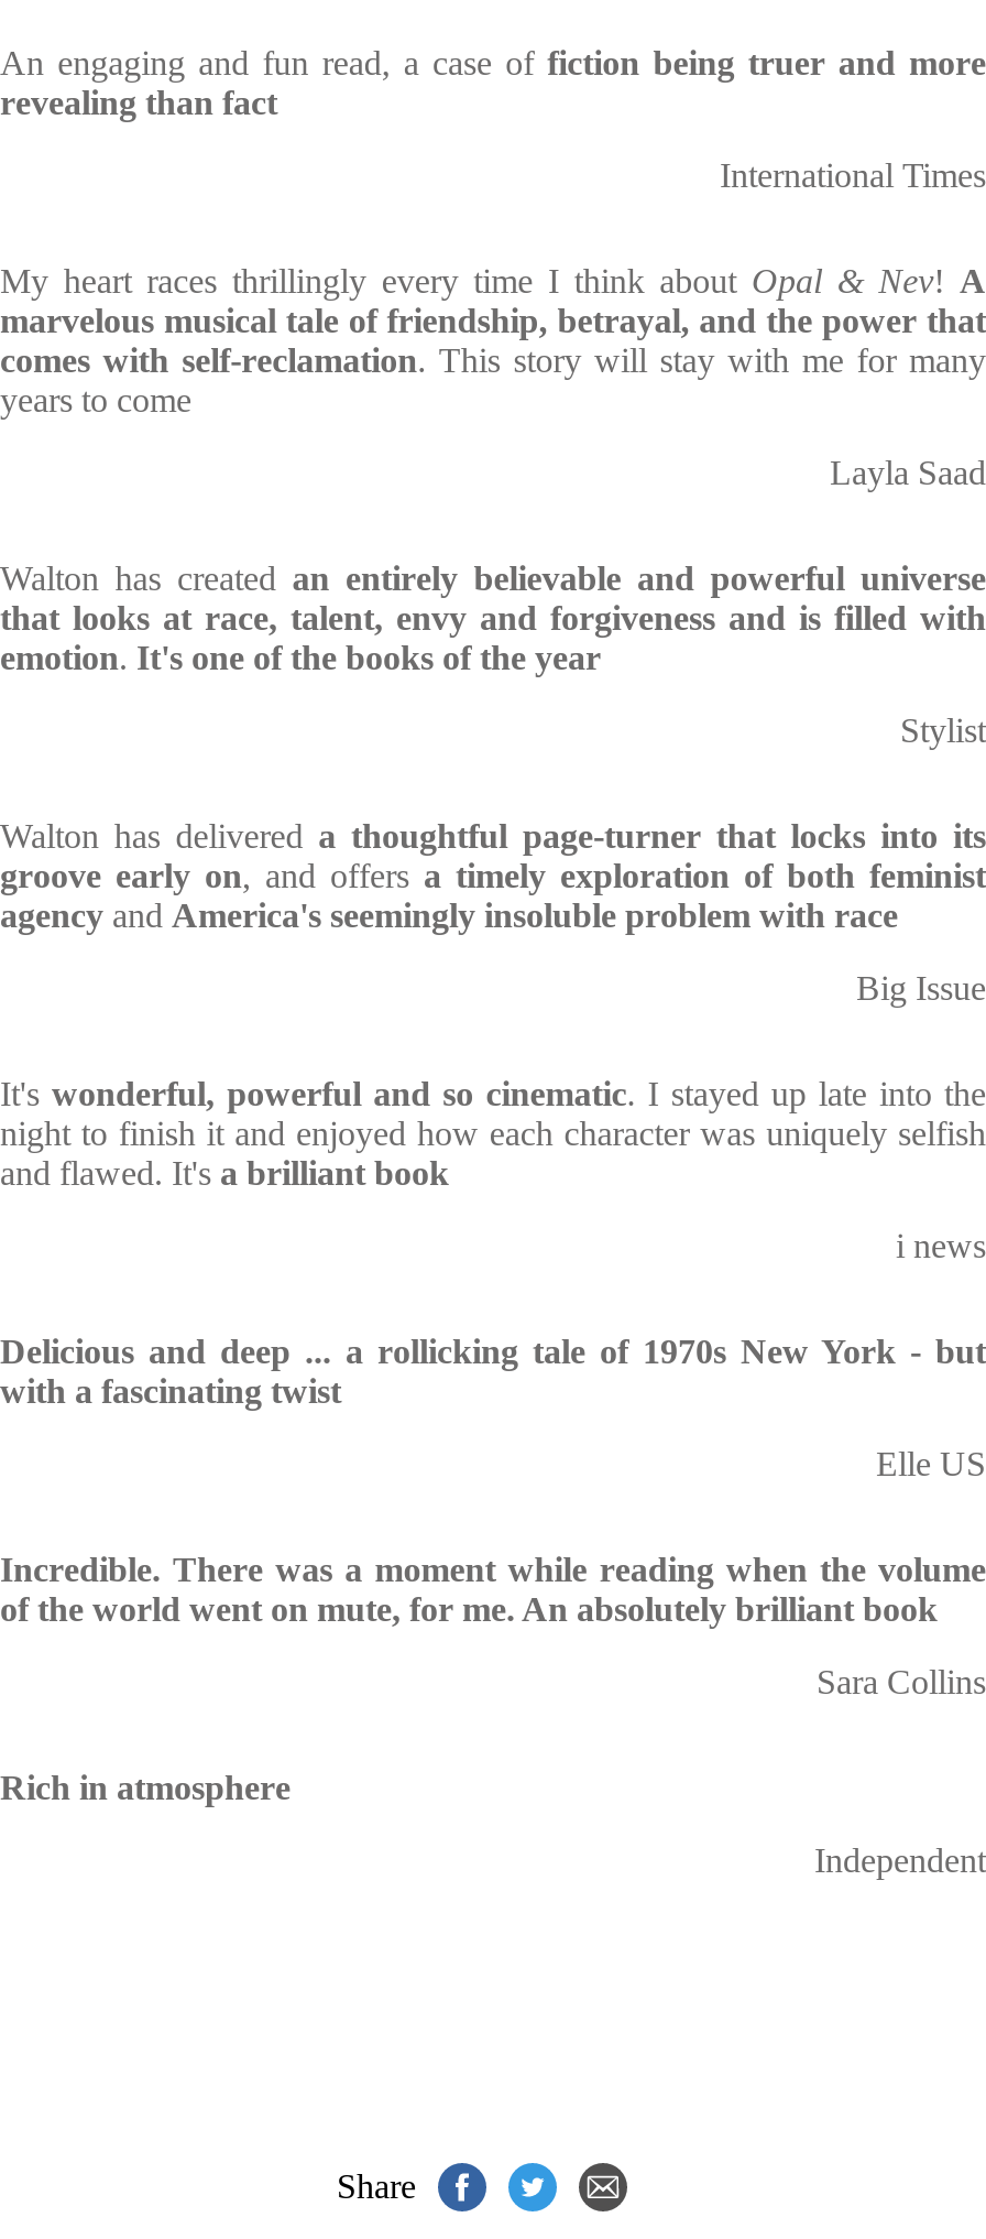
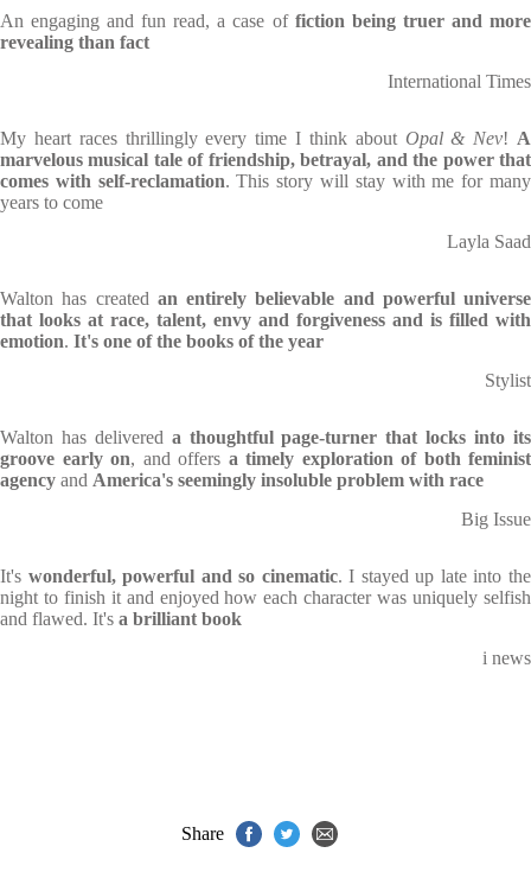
- Delicious and deep ... a rollicking tale of 1970s New York - but
- with a fascinating twist
- Elle US
- Incredible. There was a moment while reading when the volume
- of the world went on mute, for me. An absolutely brilliant book
- Sara Collins
- Rich in atmosphere
- Independent
